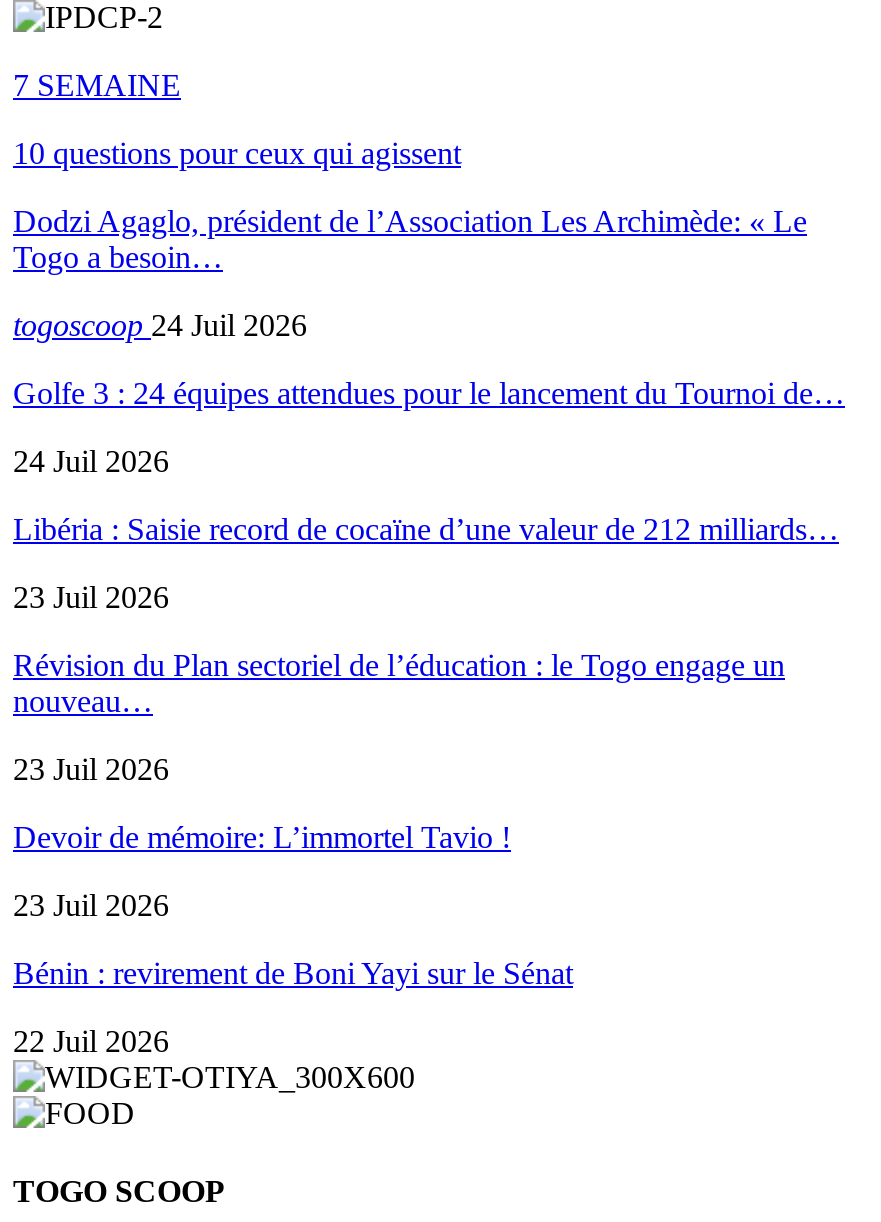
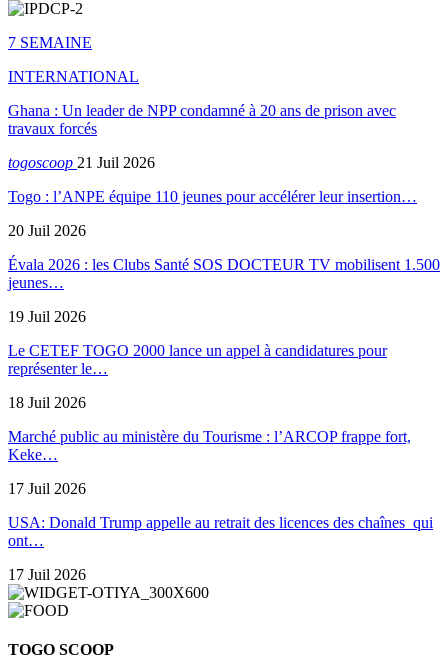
- 10 questions pour ceux qui agissent
+ INTERNATIONAL

- Dodzi Agaglo, président de l’Association Les Archimède: « Le
- Togo a besoin…
+ Ghana : Un leader de NPP condamné à 20 ans de prison avec
+ travaux forcés

- togoscoop 24 Juil 2026
+ togoscoop 21 Juil 2026

- Golfe 3 : 24 équipes attendues pour le lancement du Tournoi de…
+ Togo : l’ANPE équipe 110 jeunes pour accélérer leur insertion…

- 24 Juil 2026
+ 20 Juil 2026

- Libéria : Saisie record de cocaïne d’une valeur de 212 milliards…
+ Évala 2026 : les Clubs Santé SOS DOCTEUR TV mobilisent 1.500
+ jeunes…

- 23 Juil 2026
+ 19 Juil 2026

- Révision du Plan sectoriel de l’éducation : le Togo engage un
- nouveau…
+ Le CETEF TOGO 2000 lance un appel à candidatures pour
+ représenter le…

- 23 Juil 2026
+ 18 Juil 2026

- Devoir de mémoire: L’immortel Tavio !
+ Marché public au ministère du Tourisme : l’ARCOP frappe fort,
+ Keke…

- 23 Juil 2026
+ 17 Juil 2026

- Bénin : revirement de Boni Yayi sur le Sénat
+ USA: Donald Trump appelle au retrait des licences des chaînes qui
+ ont…

- 22 Juil 2026
+ 17 Juil 2026
